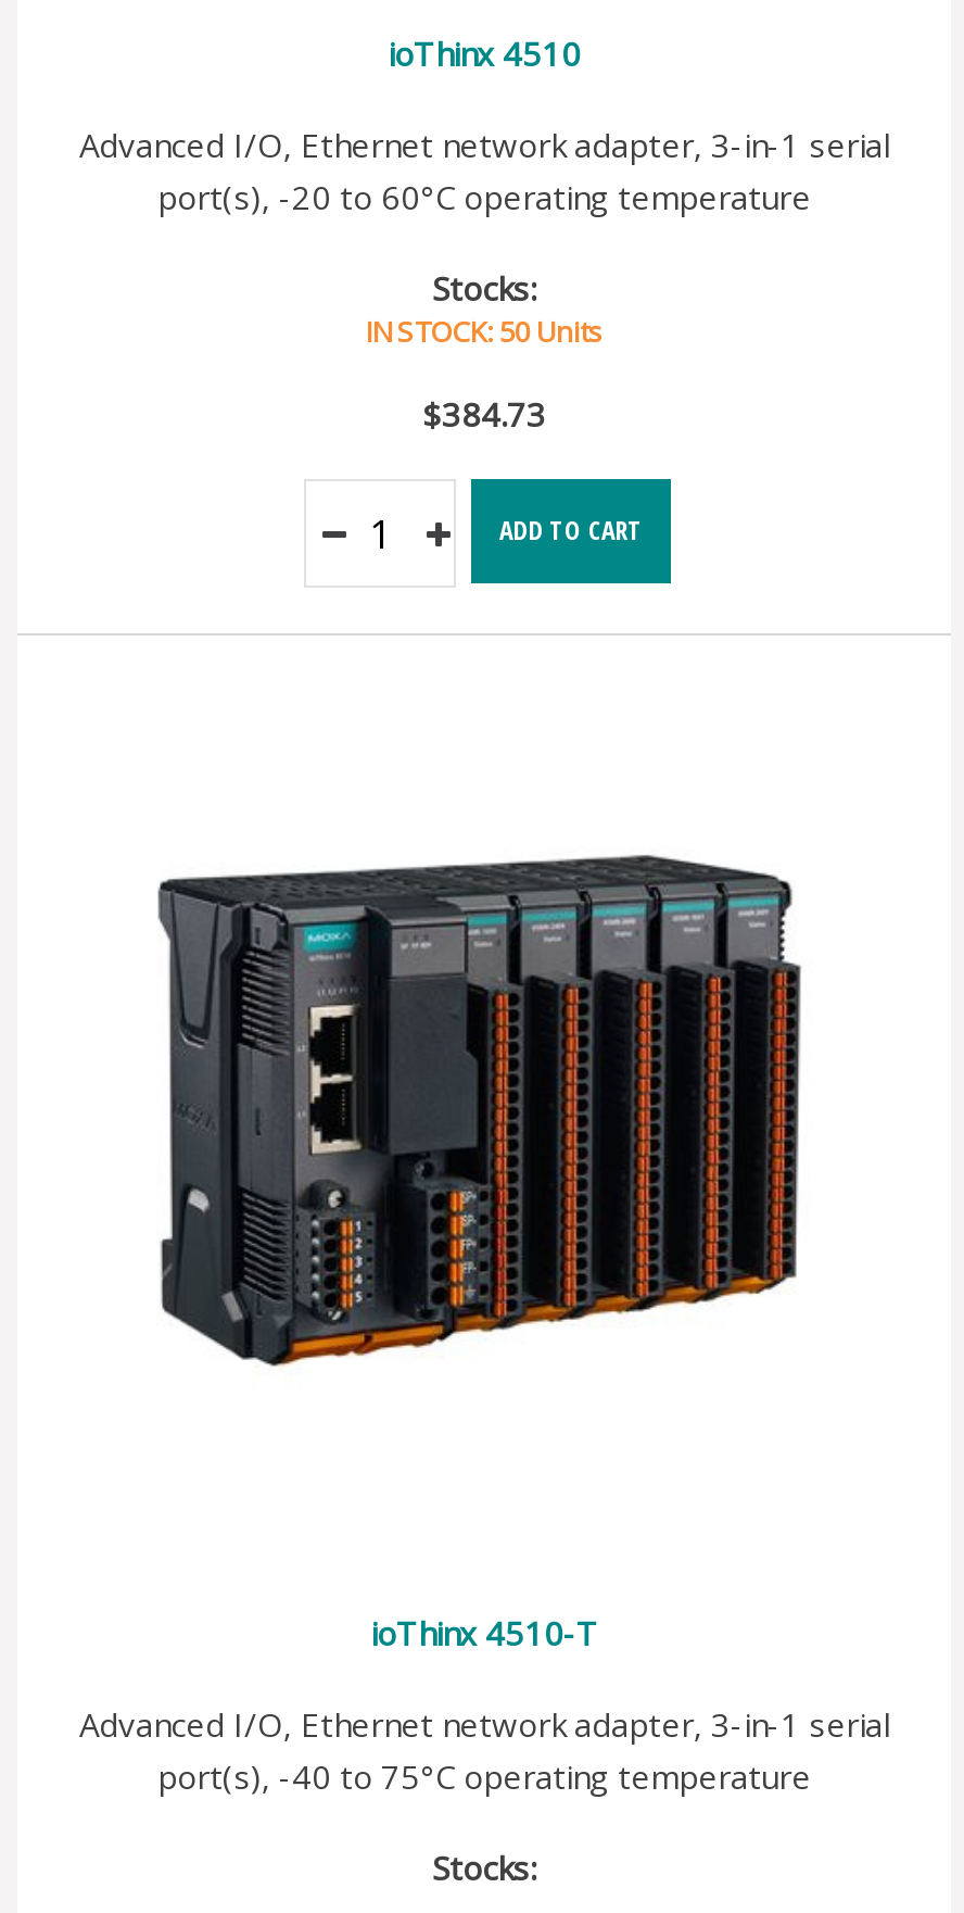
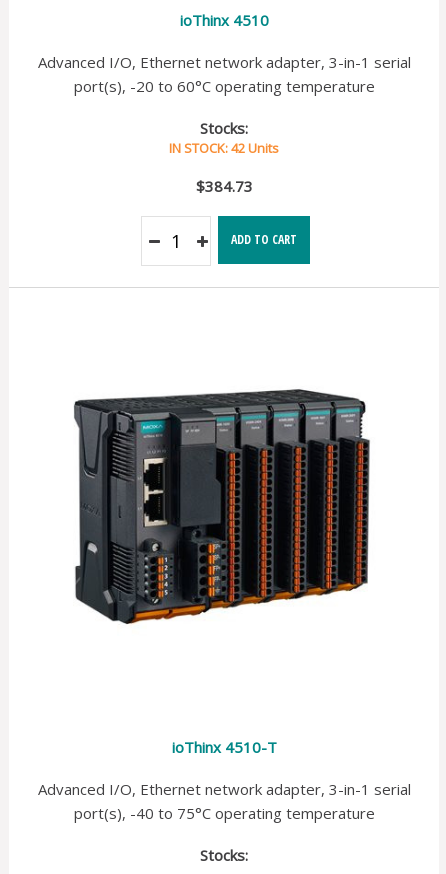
- IN STOCK: 50 Units
+ IN STOCK: 42 Units
